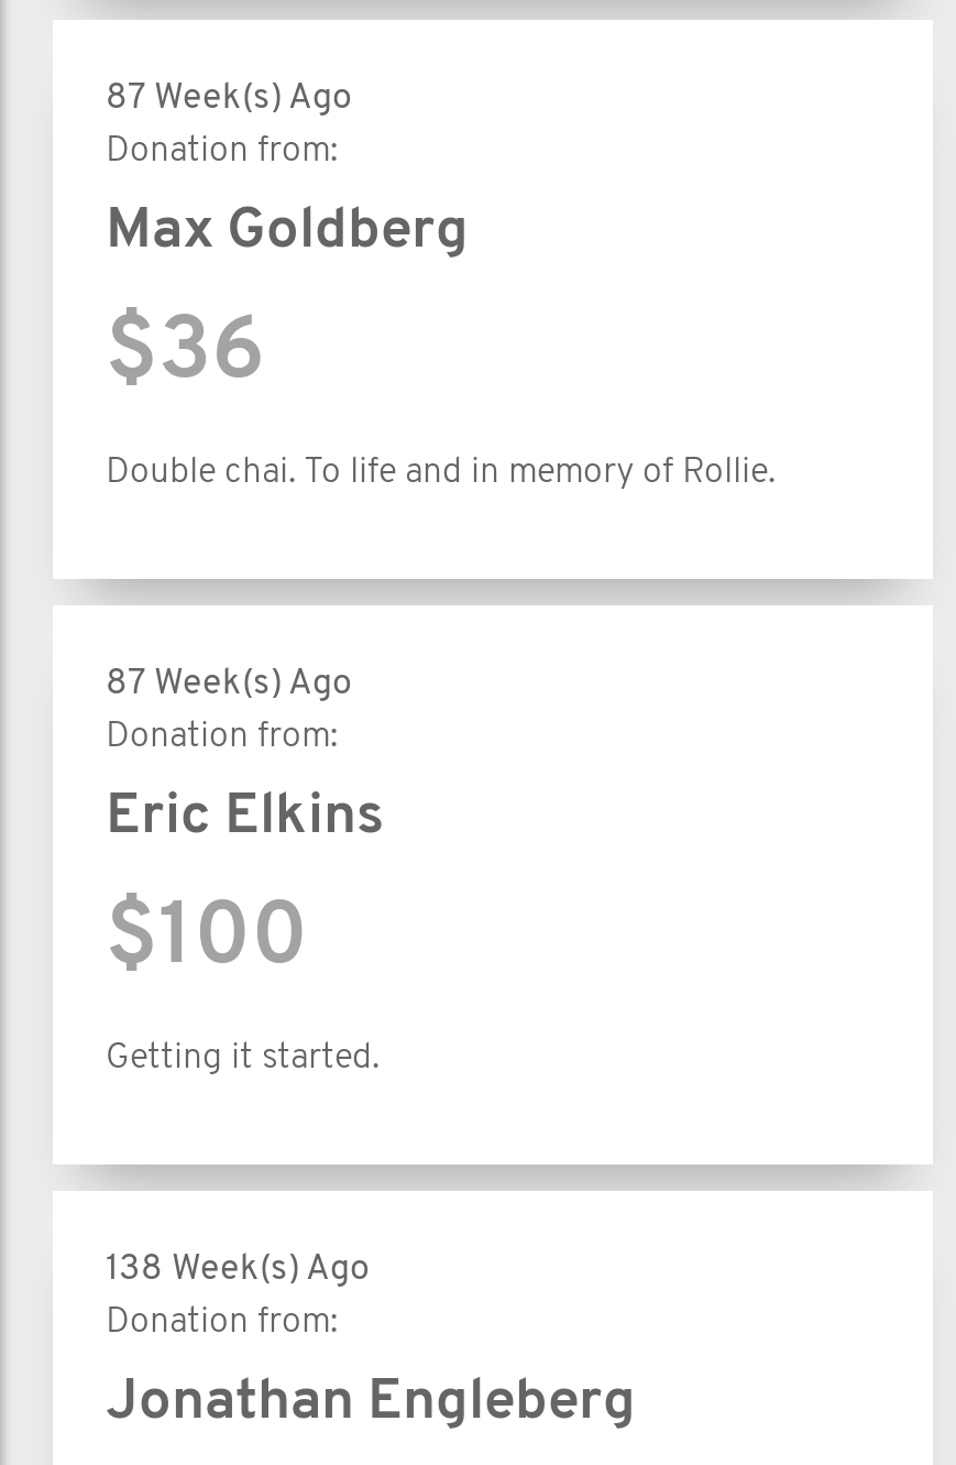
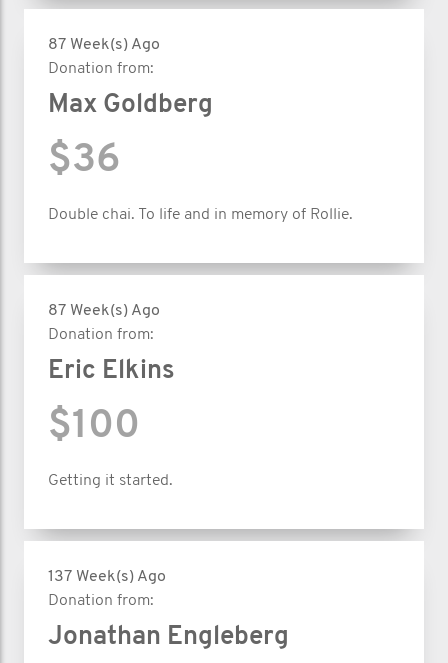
- 138 Week(s) Ago
+ 137 Week(s) Ago
